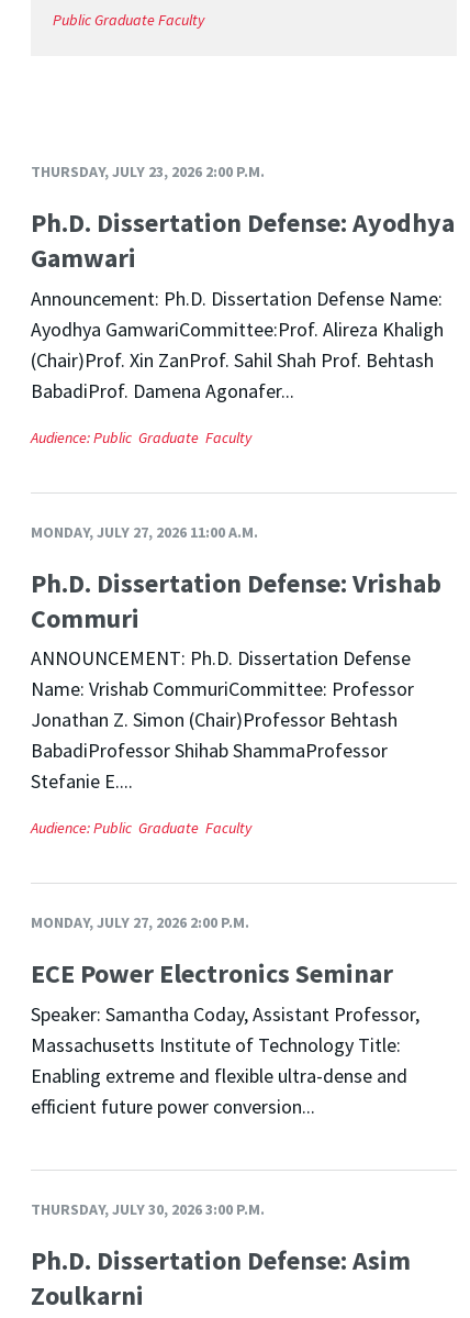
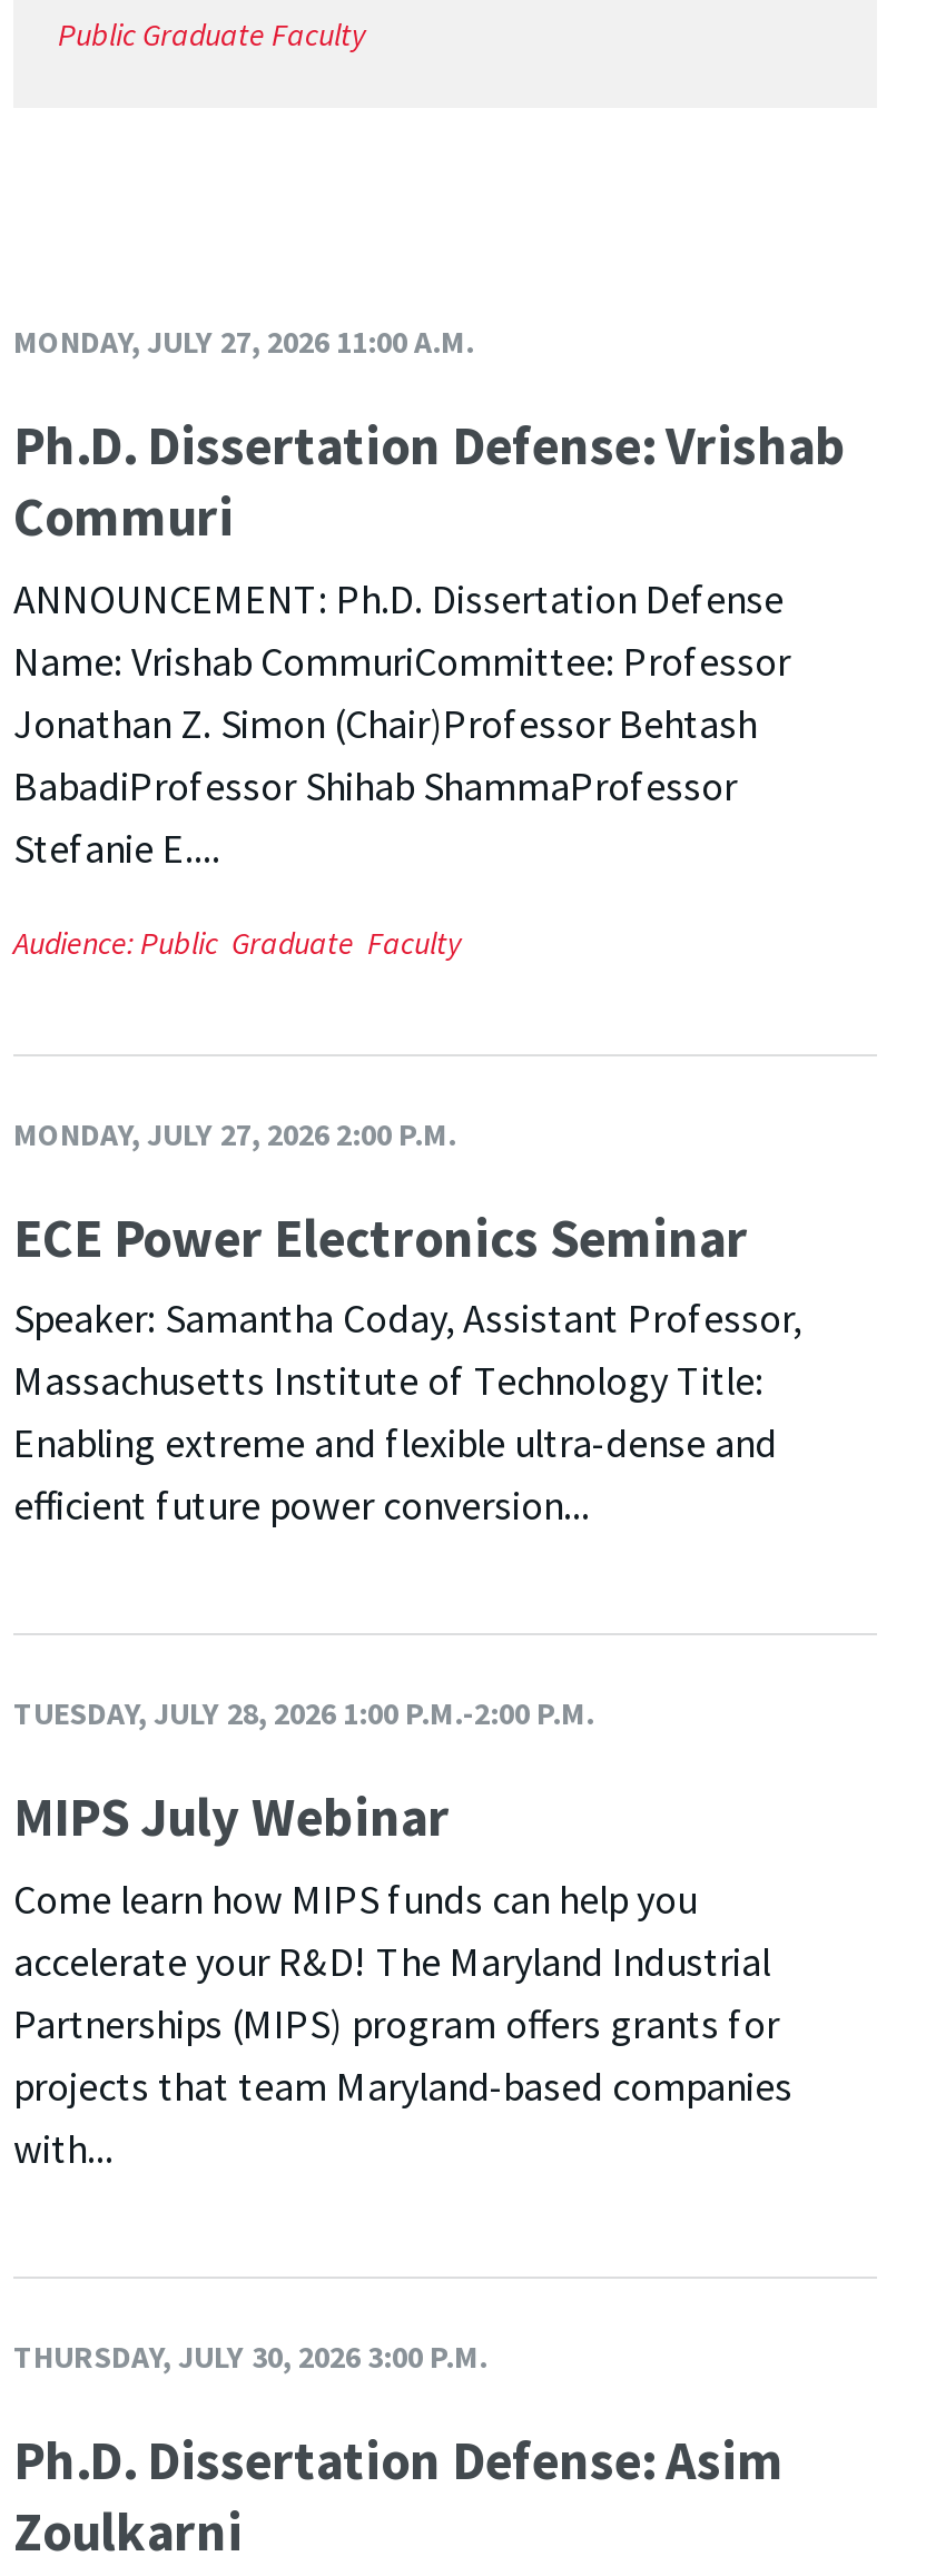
- THURSDAY, JULY 23, 2026 2:00 P.M.
- Ph.D. Dissertation Defense: Ayodhya
- Gamwari
- Announcement: Ph.D. Dissertation Defense Name:
- Ayodhya GamwariCommittee:Prof. Alireza Khaligh
- (Chair)Prof. Xin ZanProf. Sahil Shah Prof. Behtash
- BabadiProf. Damena Agonafer...
- Audience: Public Graduate Faculty

moved up: MONDAY, JULY 27, 2026 11:00 A.M. | Ph.D. Dissertation Defense: Vrishab | Commuri | ... | Enabling extreme and flexible ultra-dense and | efficient future power conversion...

+ TUESDAY, JULY 28, 2026 1:00 P.M.-2:00 P.M.
+ MIPS July Webinar
+ Come learn how MIPS funds can help you
+ accelerate your R&D! The Maryland Industrial
+ Partnerships (MIPS) program offers grants for
+ projects that team Maryland-based companies
+ with...
